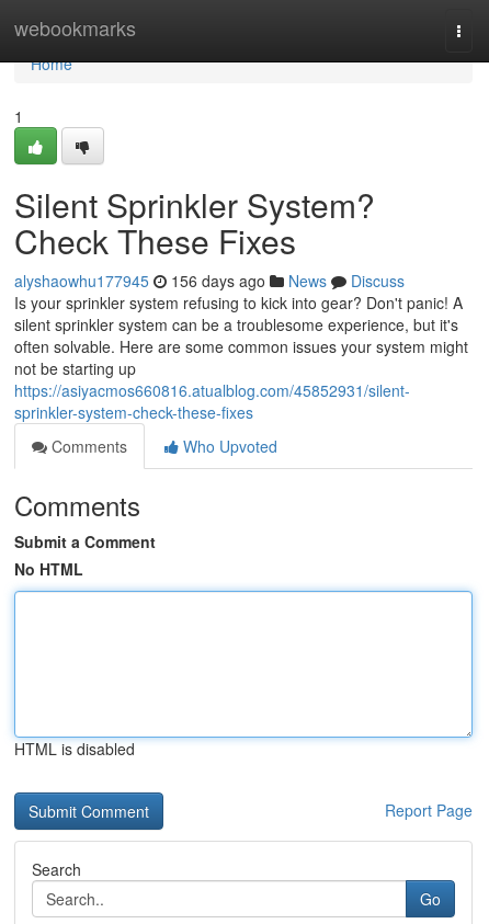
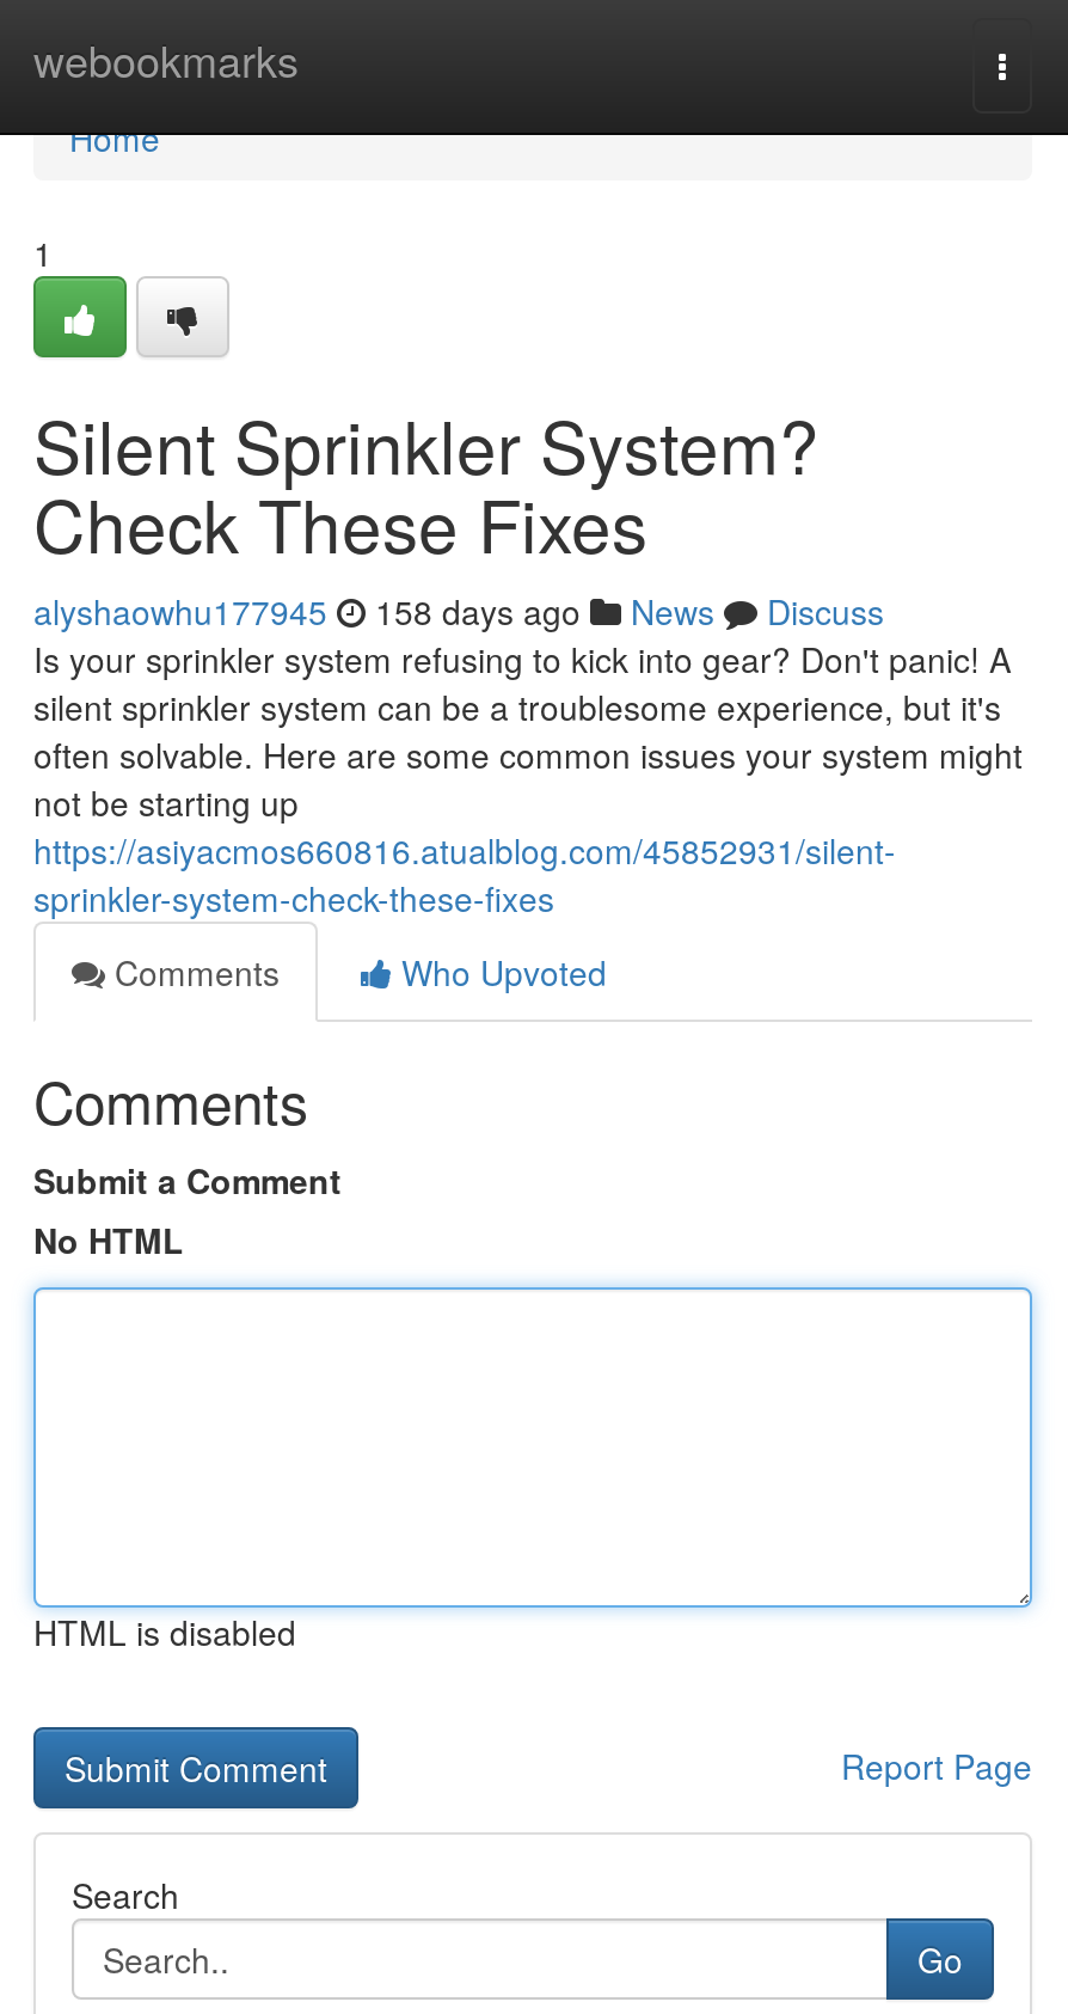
- alyshaowhu177945 156 days ago News Discuss
+ alyshaowhu177945 158 days ago News Discuss
